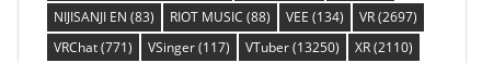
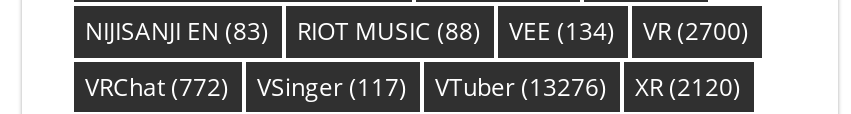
- NIJISANJI EN (83) RIOT MUSIC (88) VEE (134) VR (2697)
+ NIJISANJI EN (83) RIOT MUSIC (88) VEE (134) VR (2700)

- VRChat (771)
+ VRChat (772)

- VTuber (13250)
+ VTuber (13276)

- XR (2110)
+ XR (2120)
